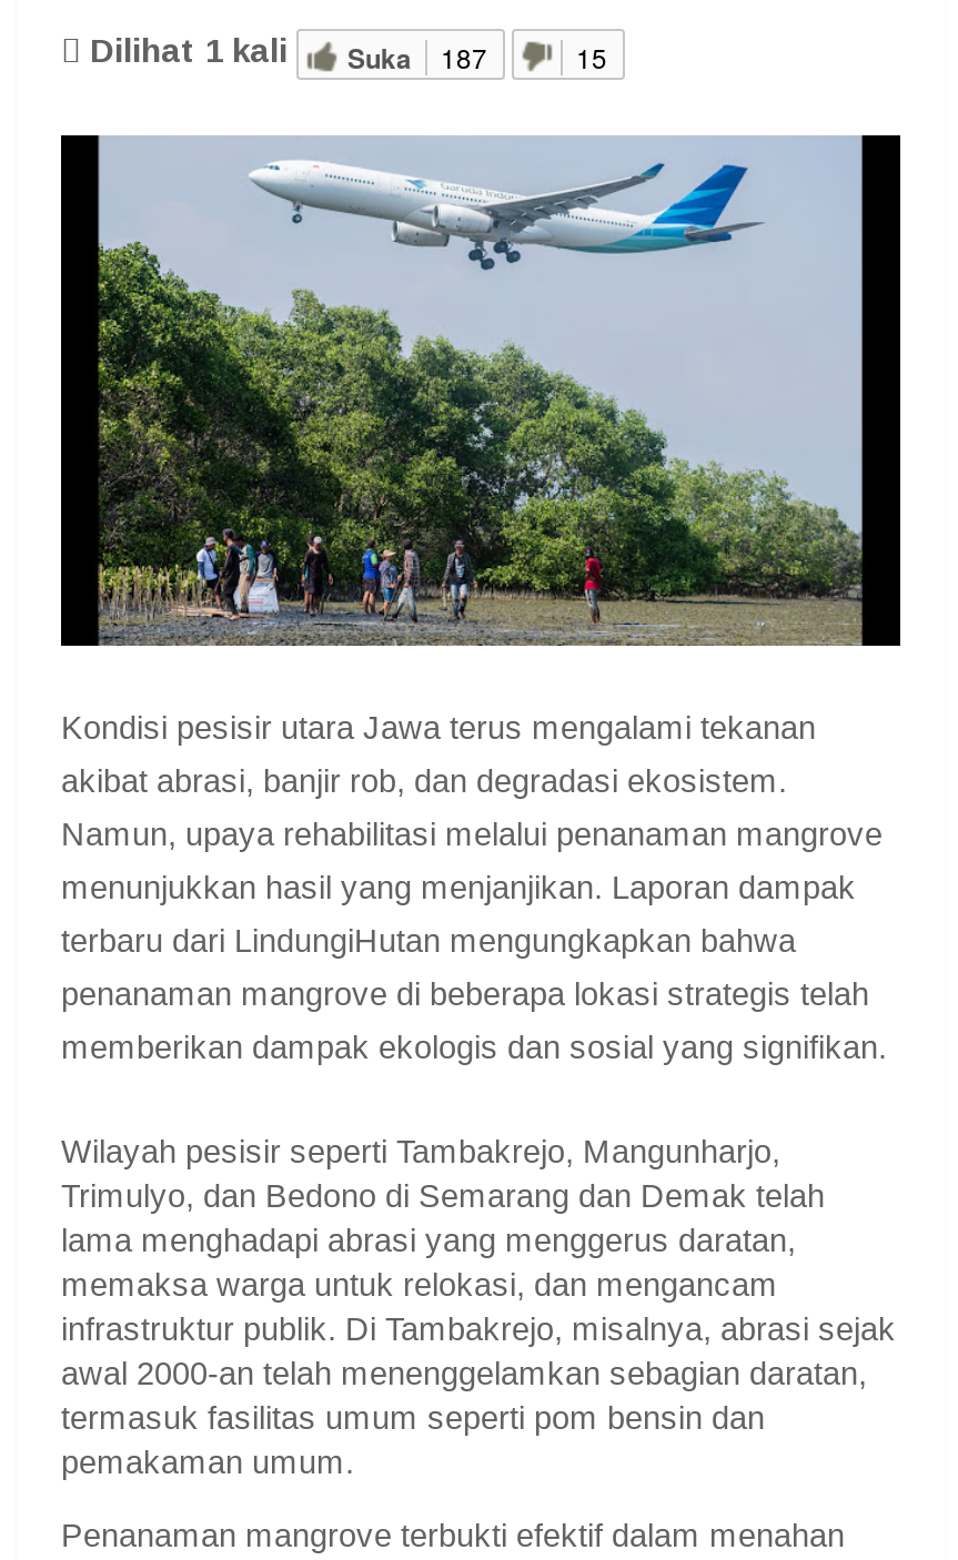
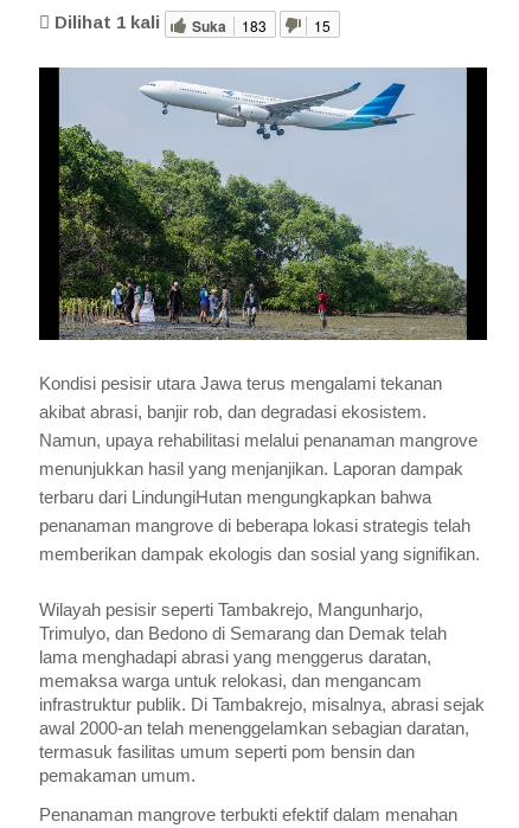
- Dilihat 1 kali Suka 187
+ Dilihat 1 kali Suka 183
